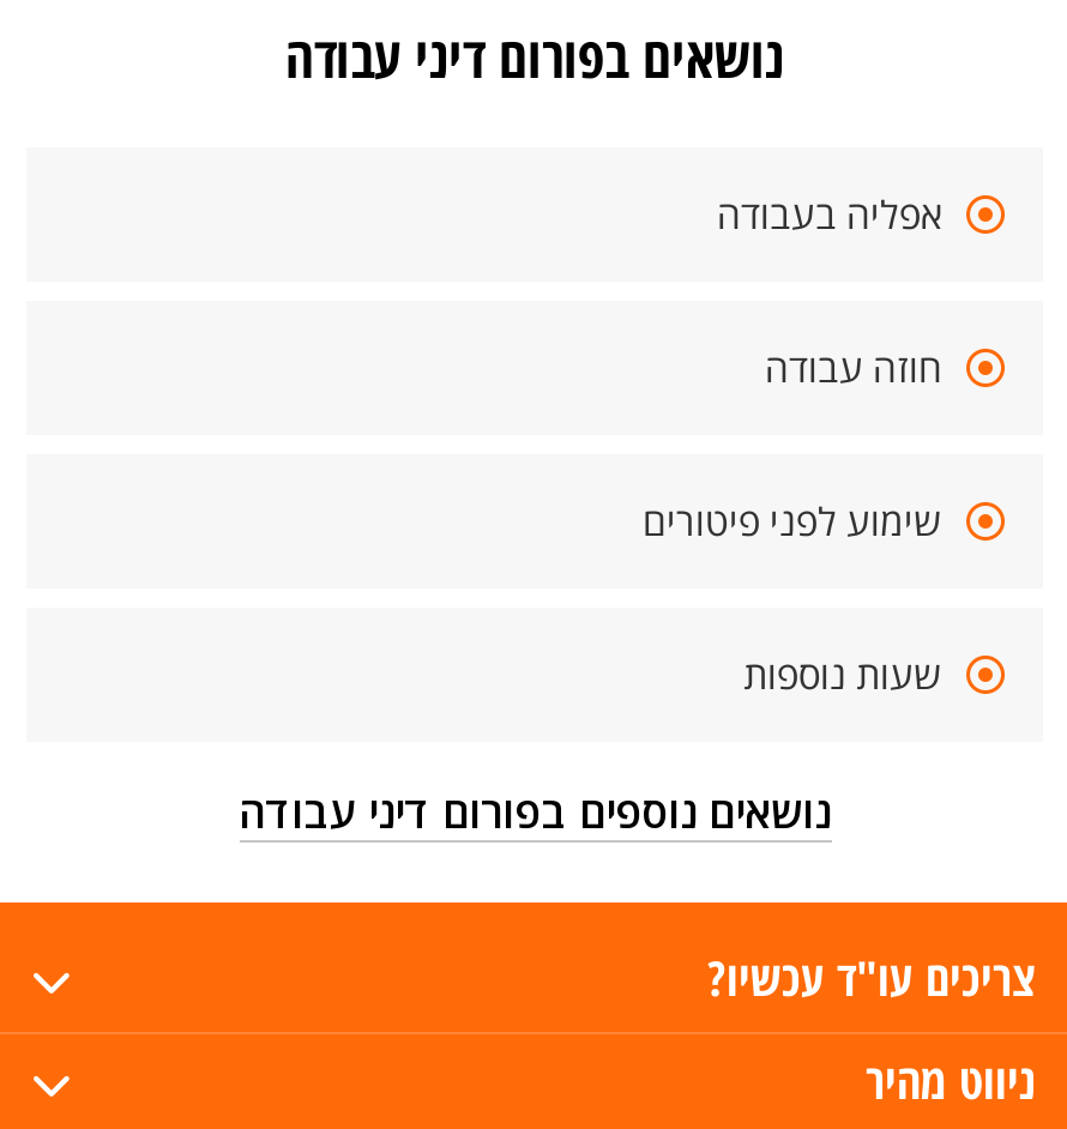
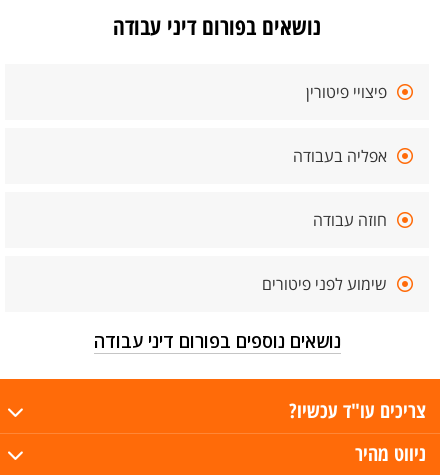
+ פיצויי פיטורין

moved down: אפליה בעבודה | חוזה עבודה | שימוע לפני פיטורים

- שעות נוספות
